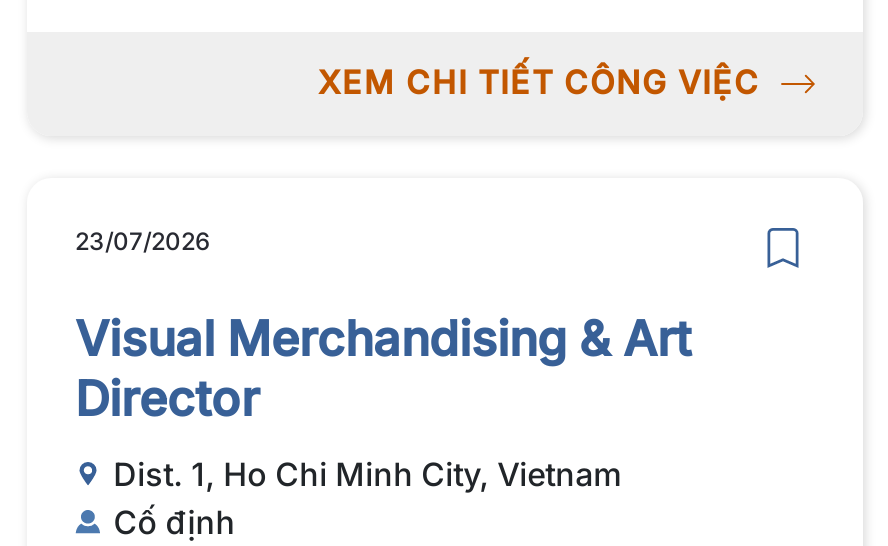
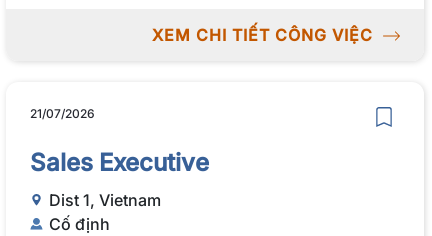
- 23/07/2026
+ 21/07/2026

- Visual Merchandising & Art
- Director
- Dist. 1, Ho Chi Minh City, Vietnam
+ Sales Executive
+ Dist 1, Vietnam
